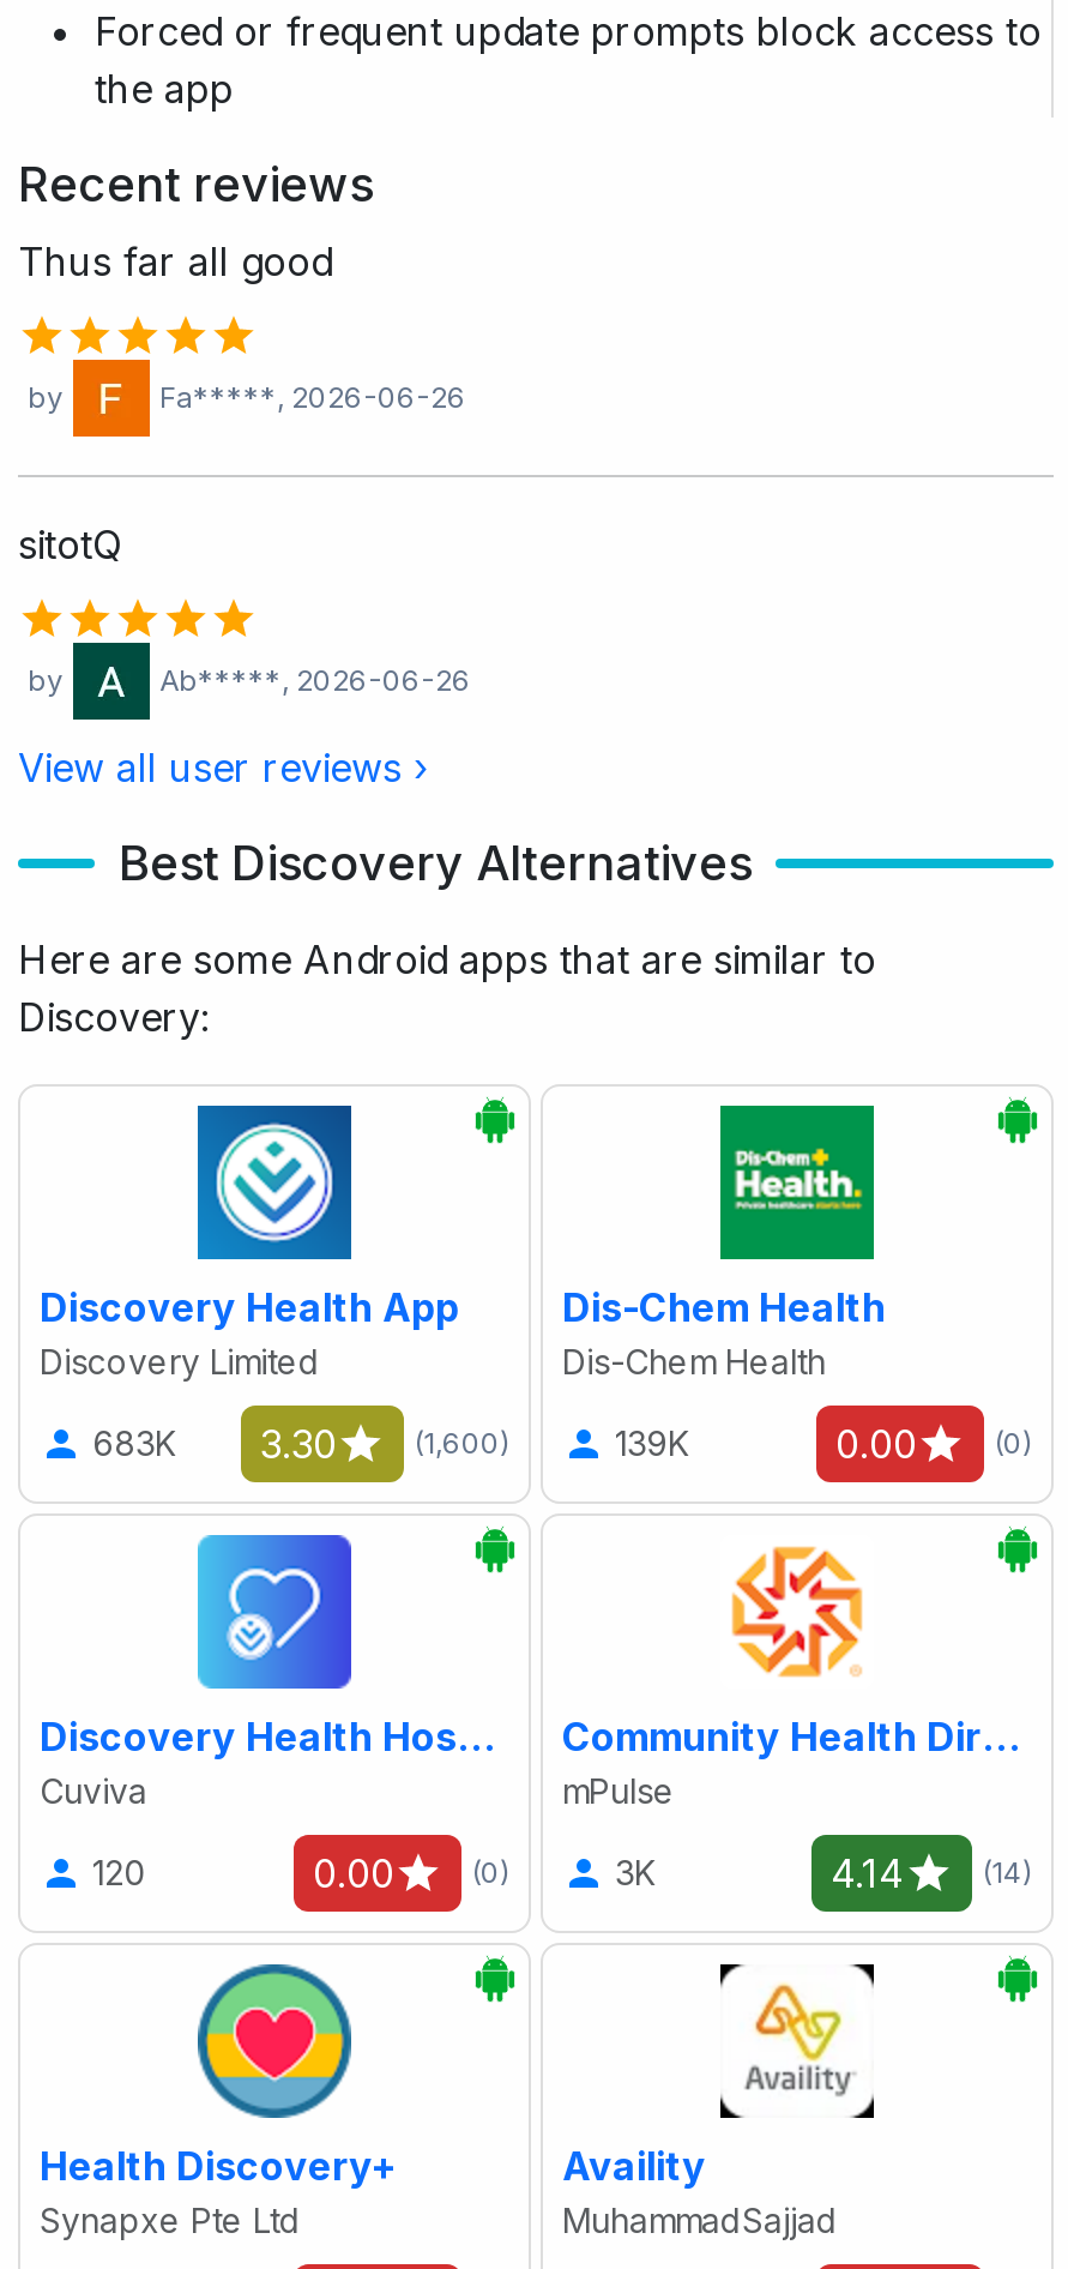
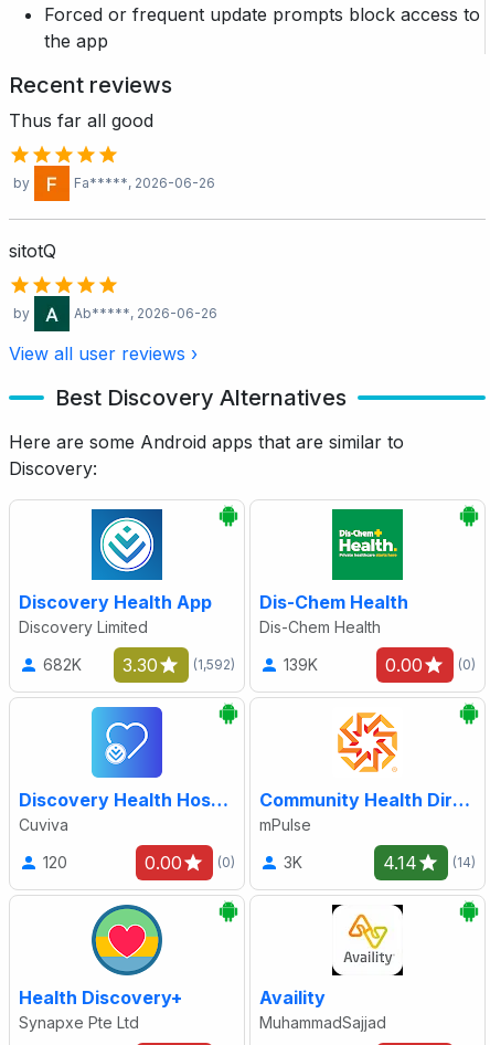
- 683K
+ 682K

- (1,600)
+ (1,592)
